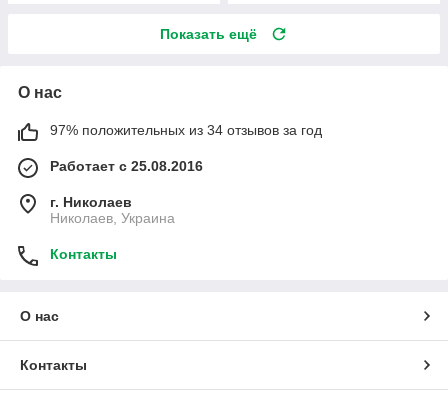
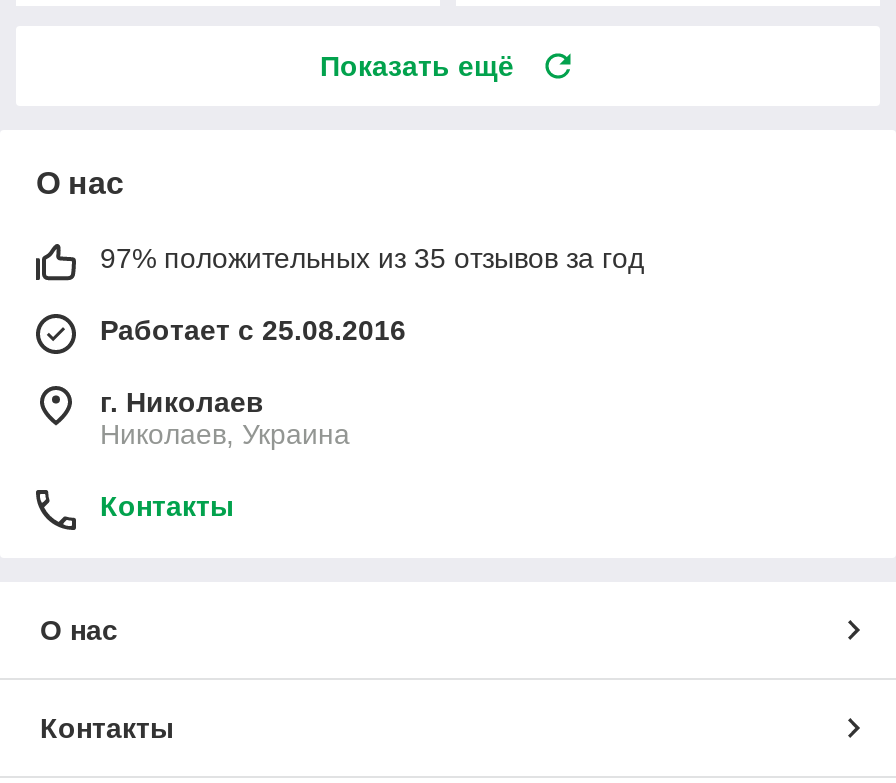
- 97% положительных из 34 отзывов за год
+ 97% положительных из 35 отзывов за год
